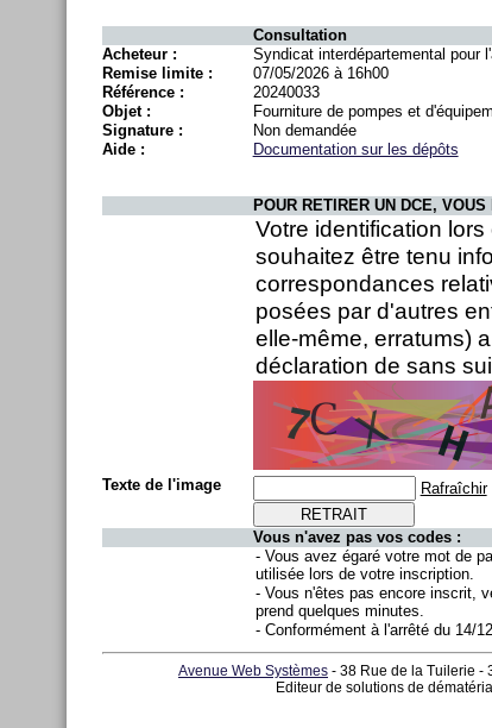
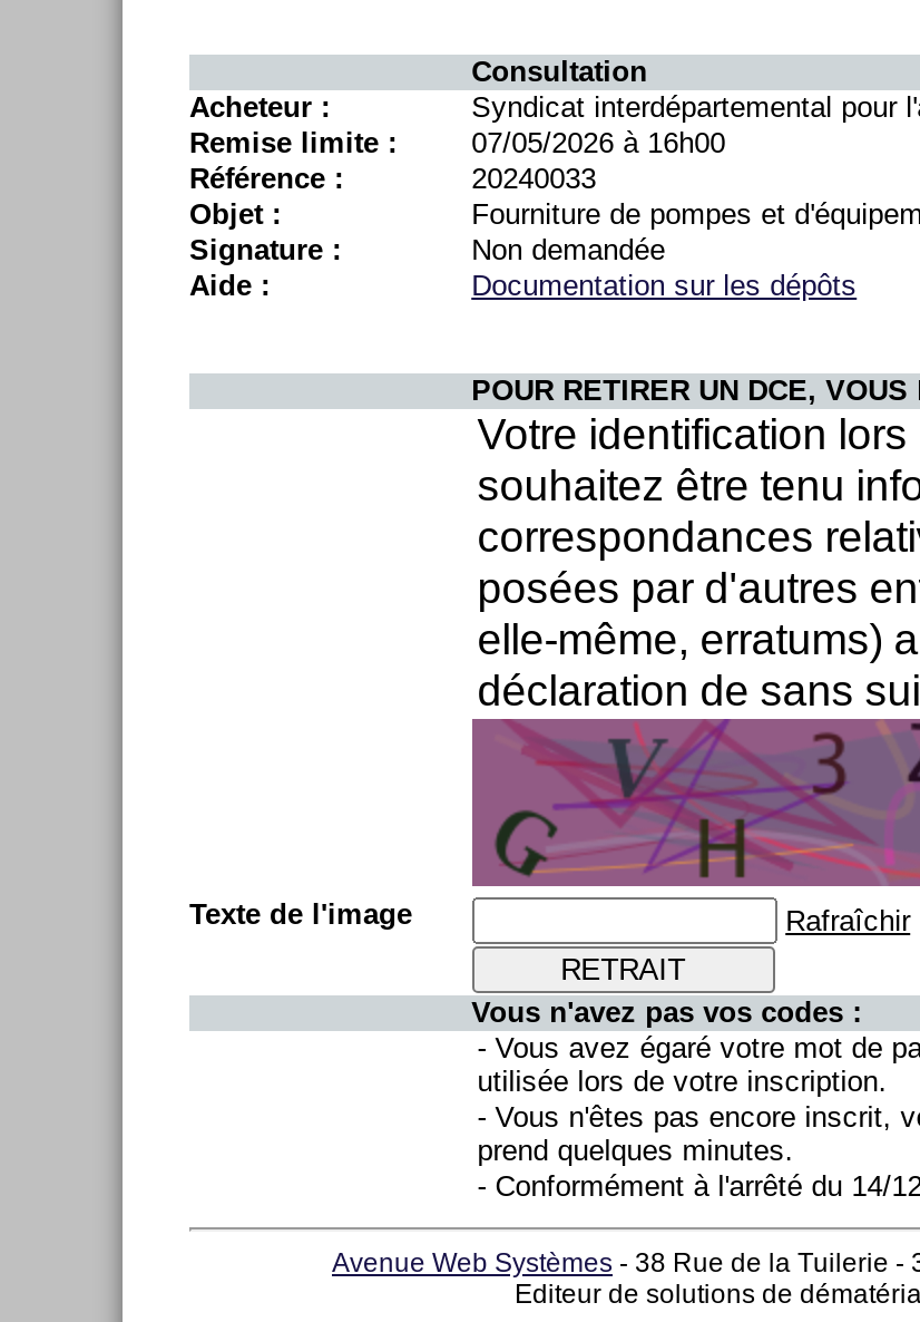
- [image]
+ [image]
